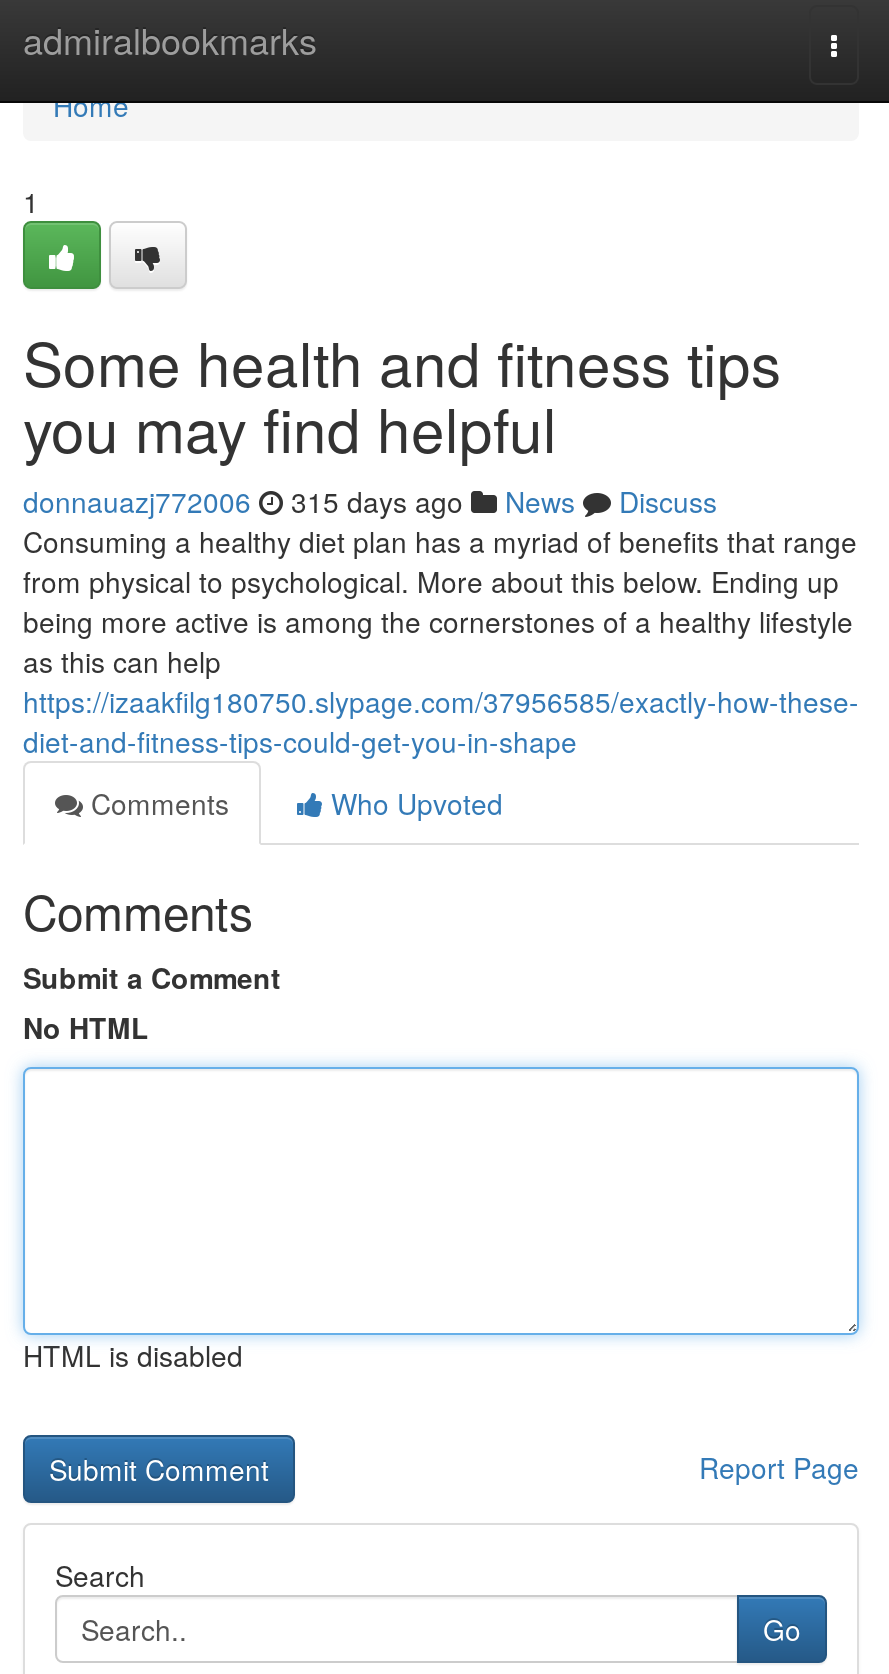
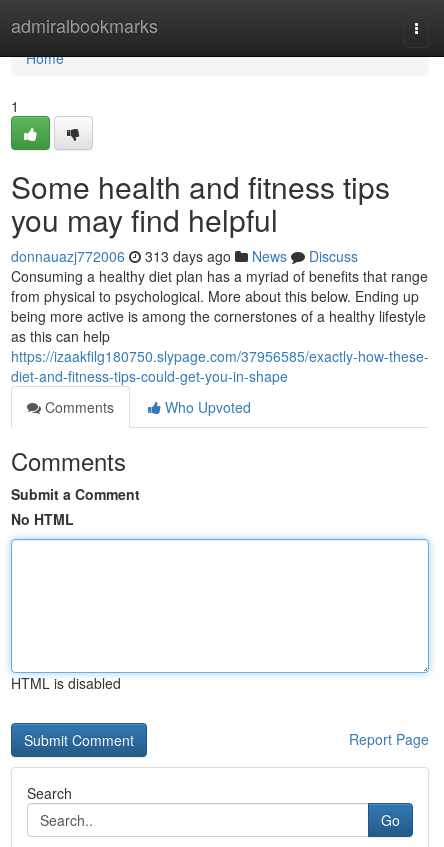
- donnauazj772006 315 days ago News Discuss
+ donnauazj772006 313 days ago News Discuss
